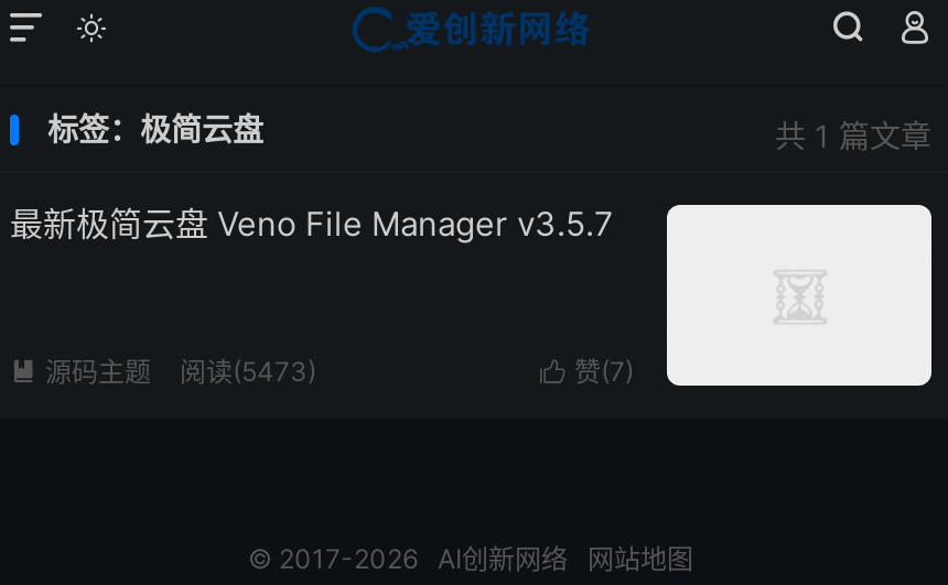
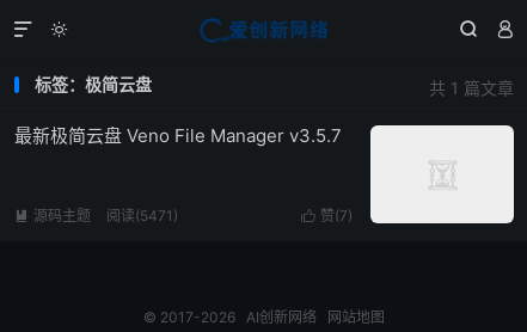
- 阅读(5473)
+ 阅读(5471)
